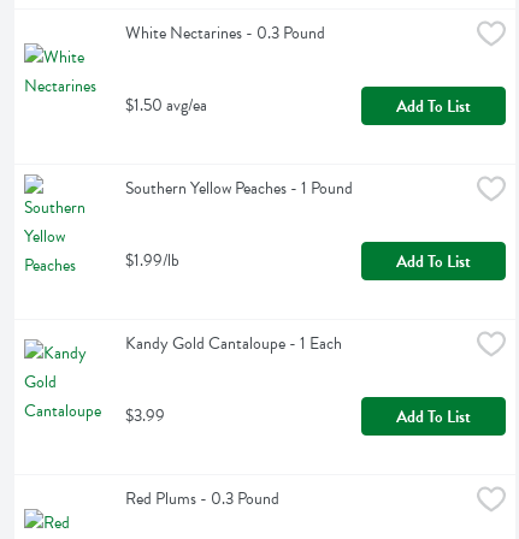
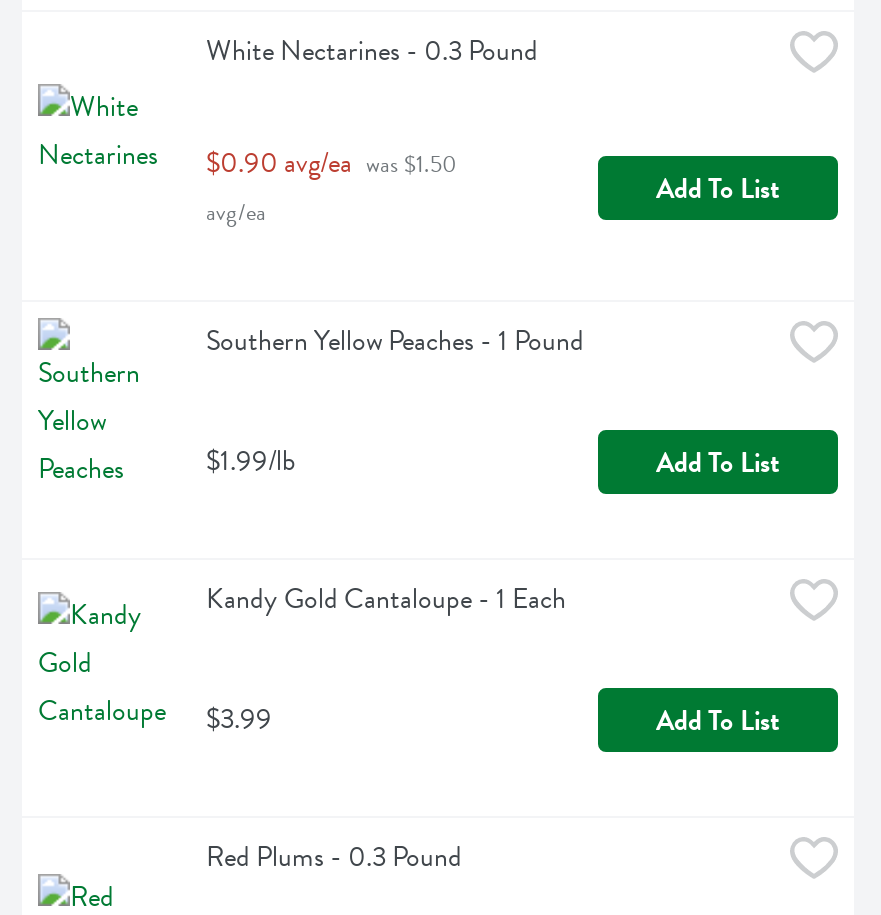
- $1.50 avg/ea
+ $0.90 avg/ea was $1.50
+ avg/ea
